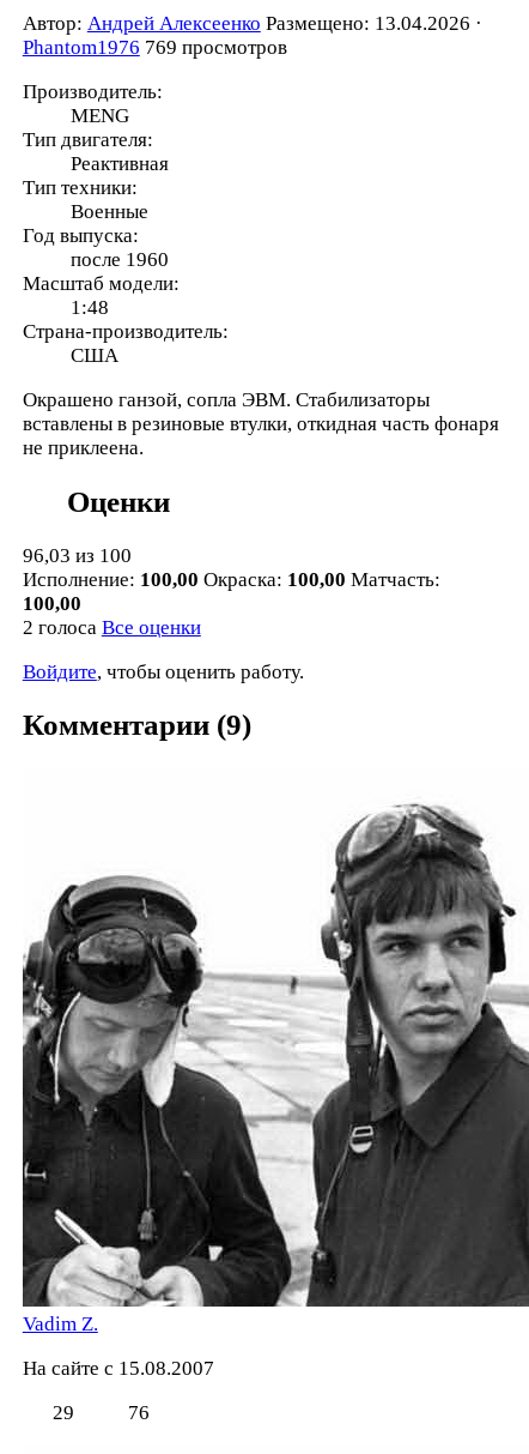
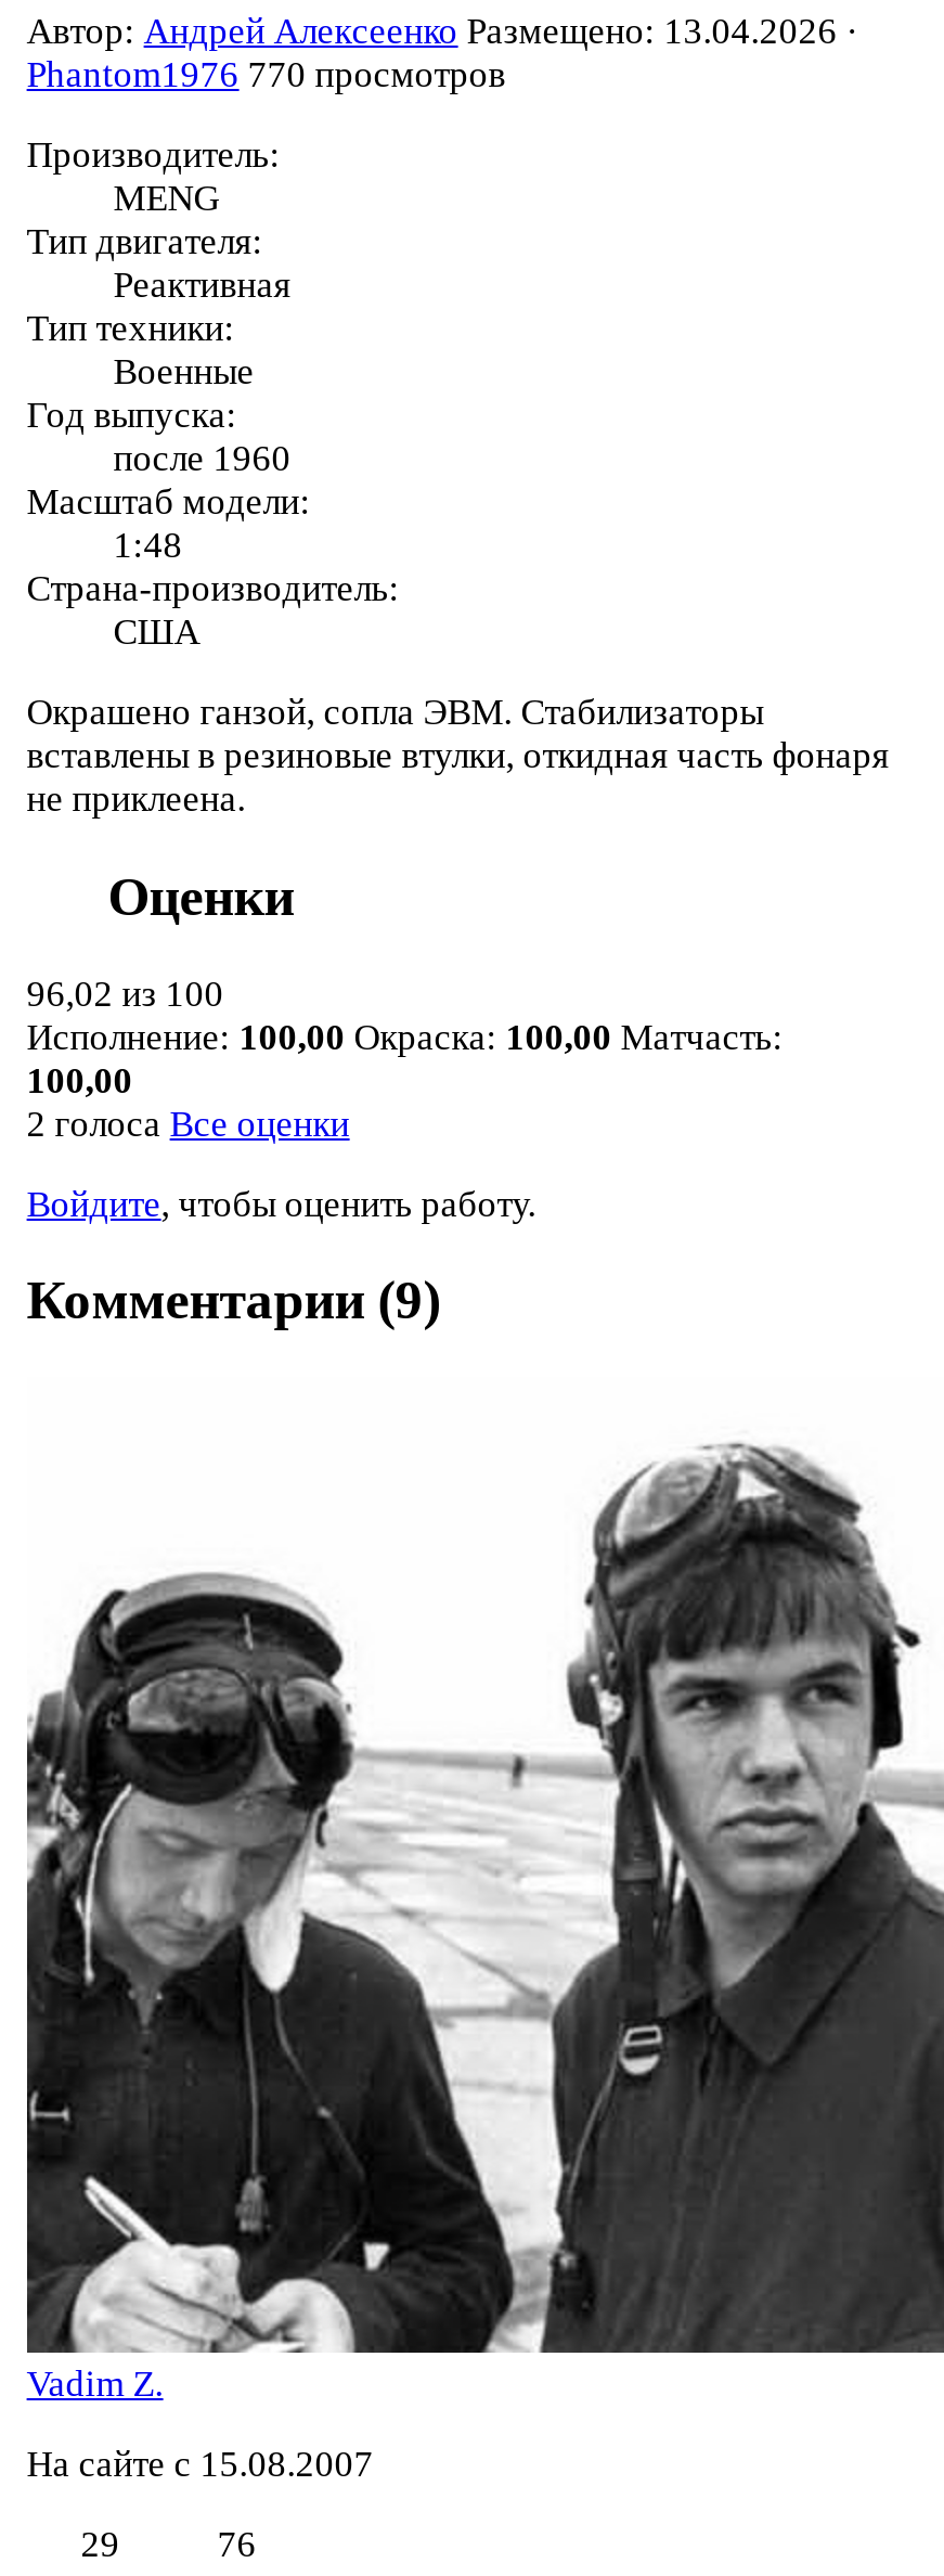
- Phantom1976 769 просмотров
+ Phantom1976 770 просмотров

- 96,03 из 100
+ 96,02 из 100
